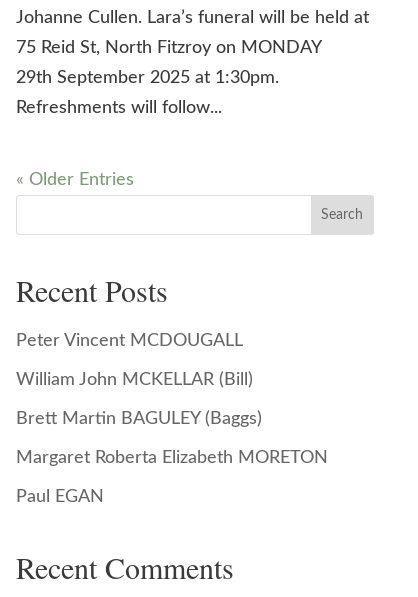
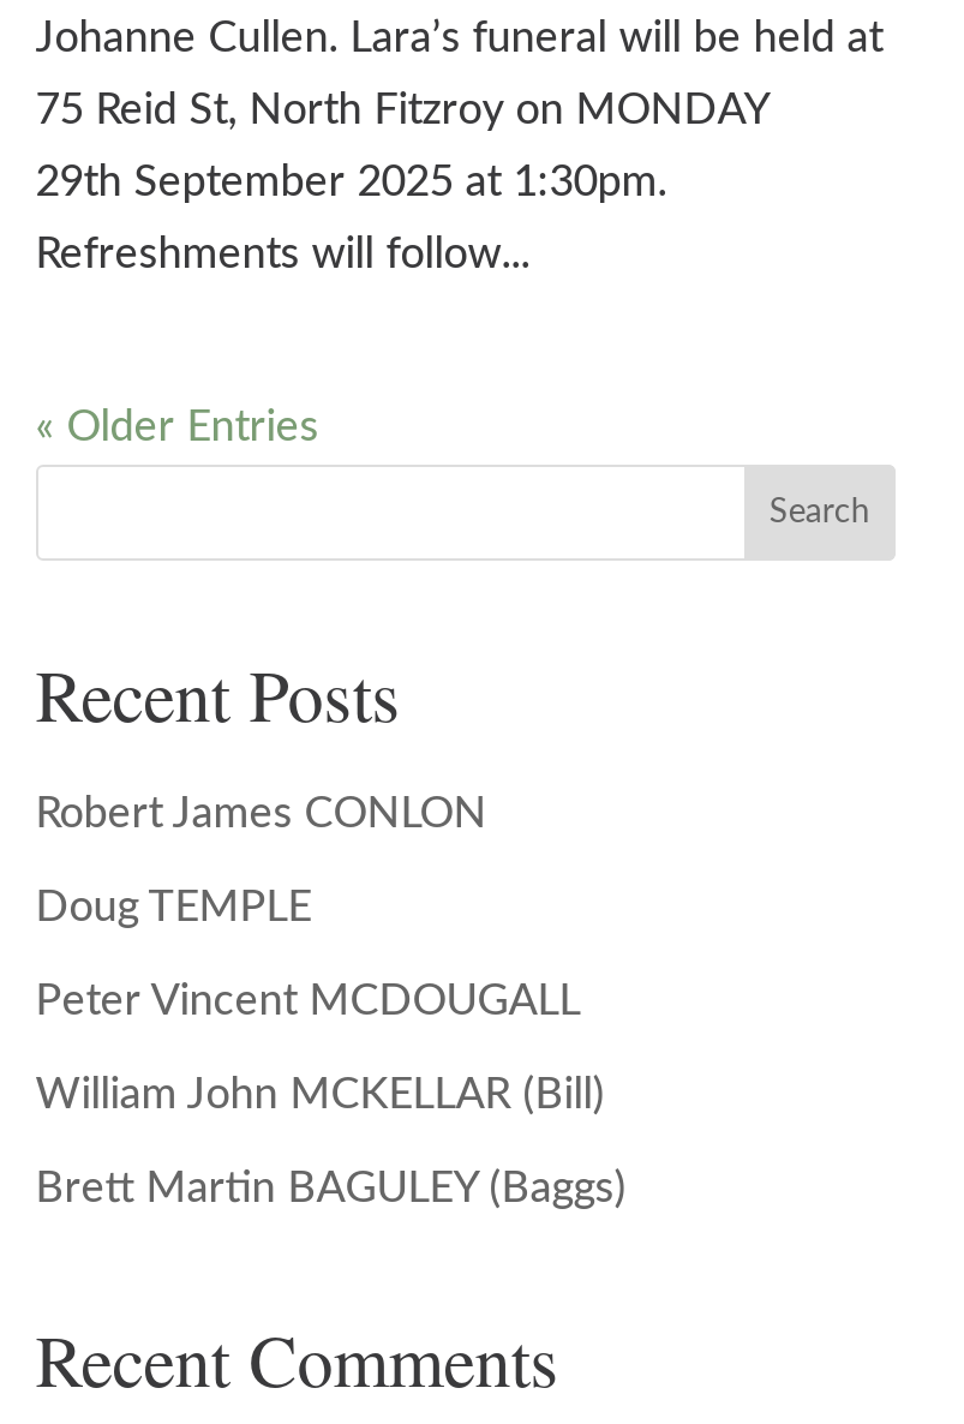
+ Robert James CONLON
+ Doug TEMPLE

moved down: Peter Vincent MCDOUGALL | William John MCKELLAR (Bill) | Brett Martin BAGULEY (Baggs)

- Margaret Roberta Elizabeth MORETON
- Paul EGAN
